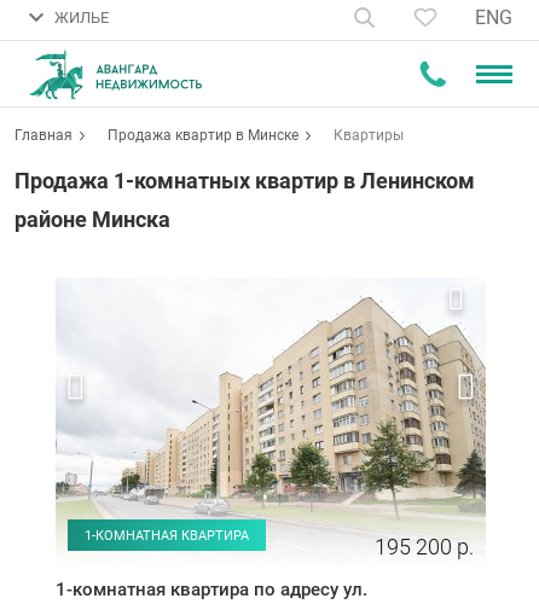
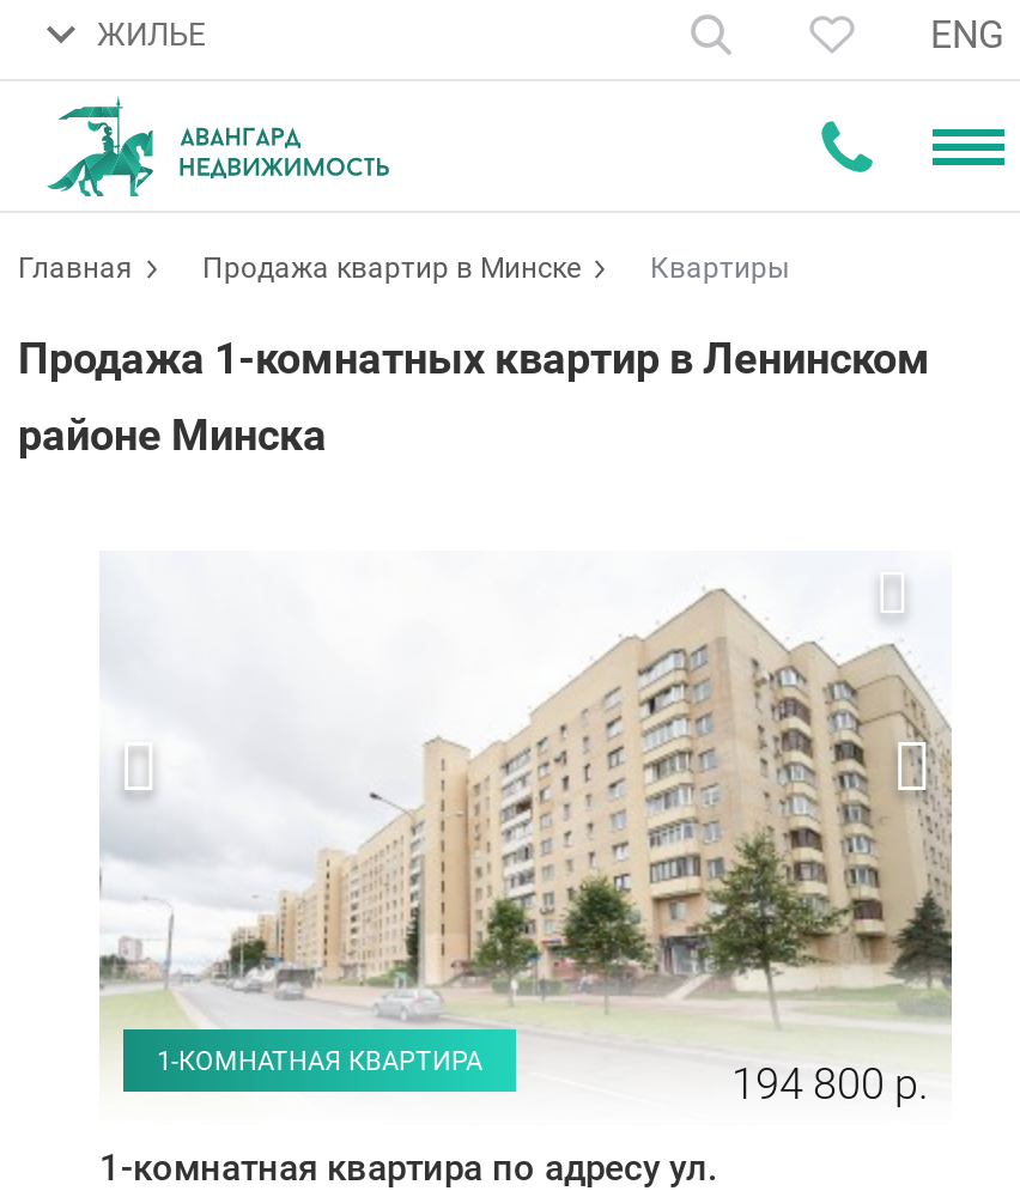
- 195 200 р.
+ 194 800 р.
